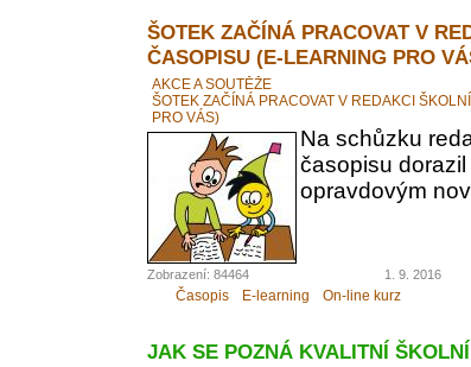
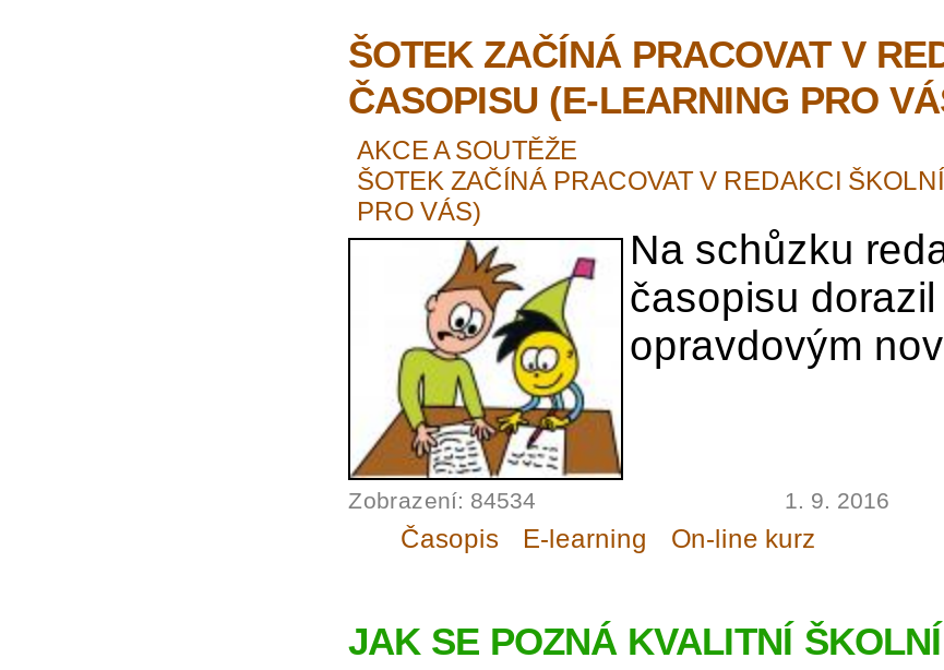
- Zobrazení: 84464
+ Zobrazení: 84534
